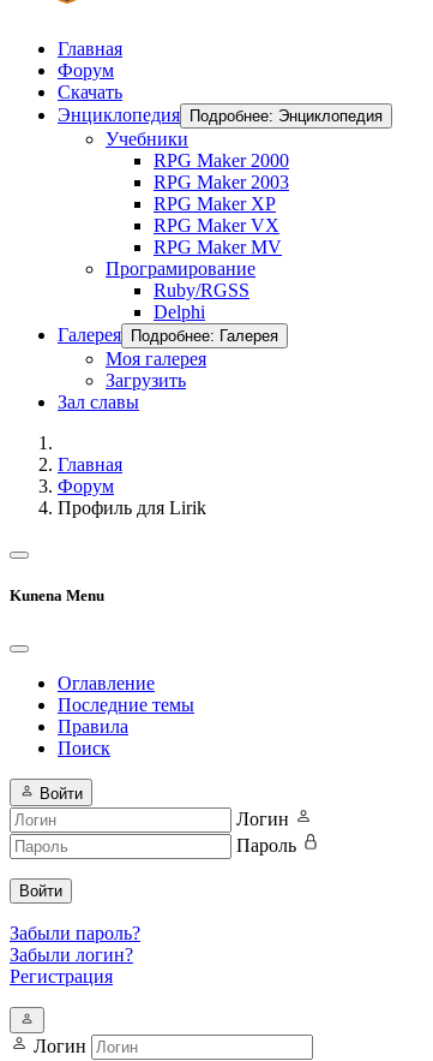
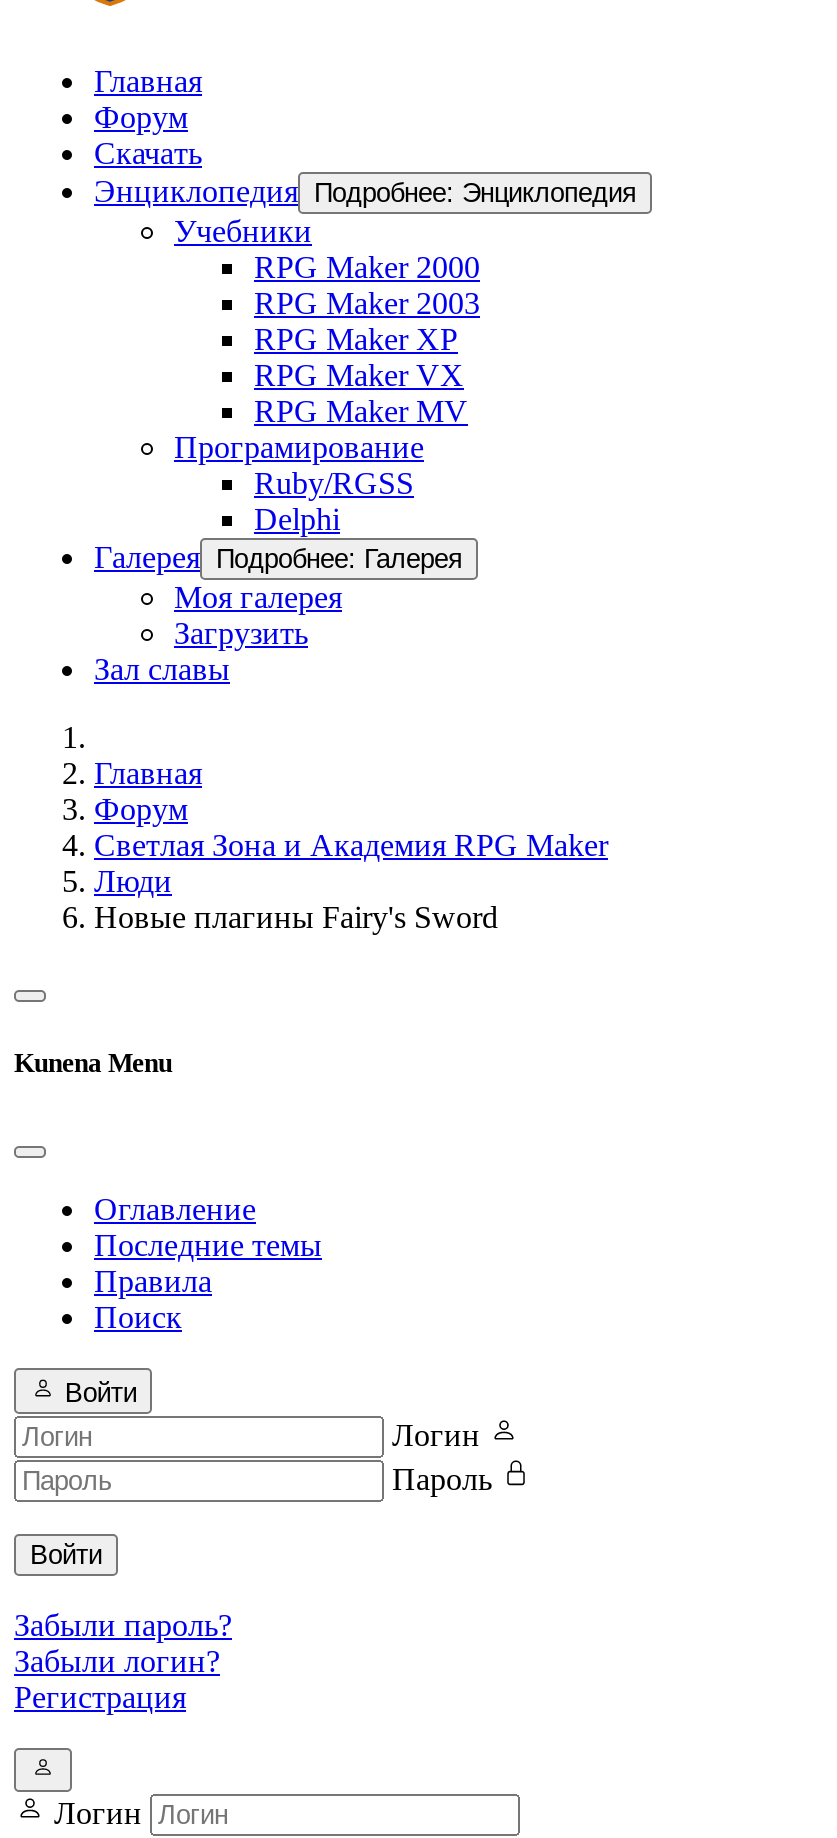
- Профиль для Lirik
+ Светлая Зона и Академия RPG Maker
+ Люди
+ Новые плагины Fairy's Sword
